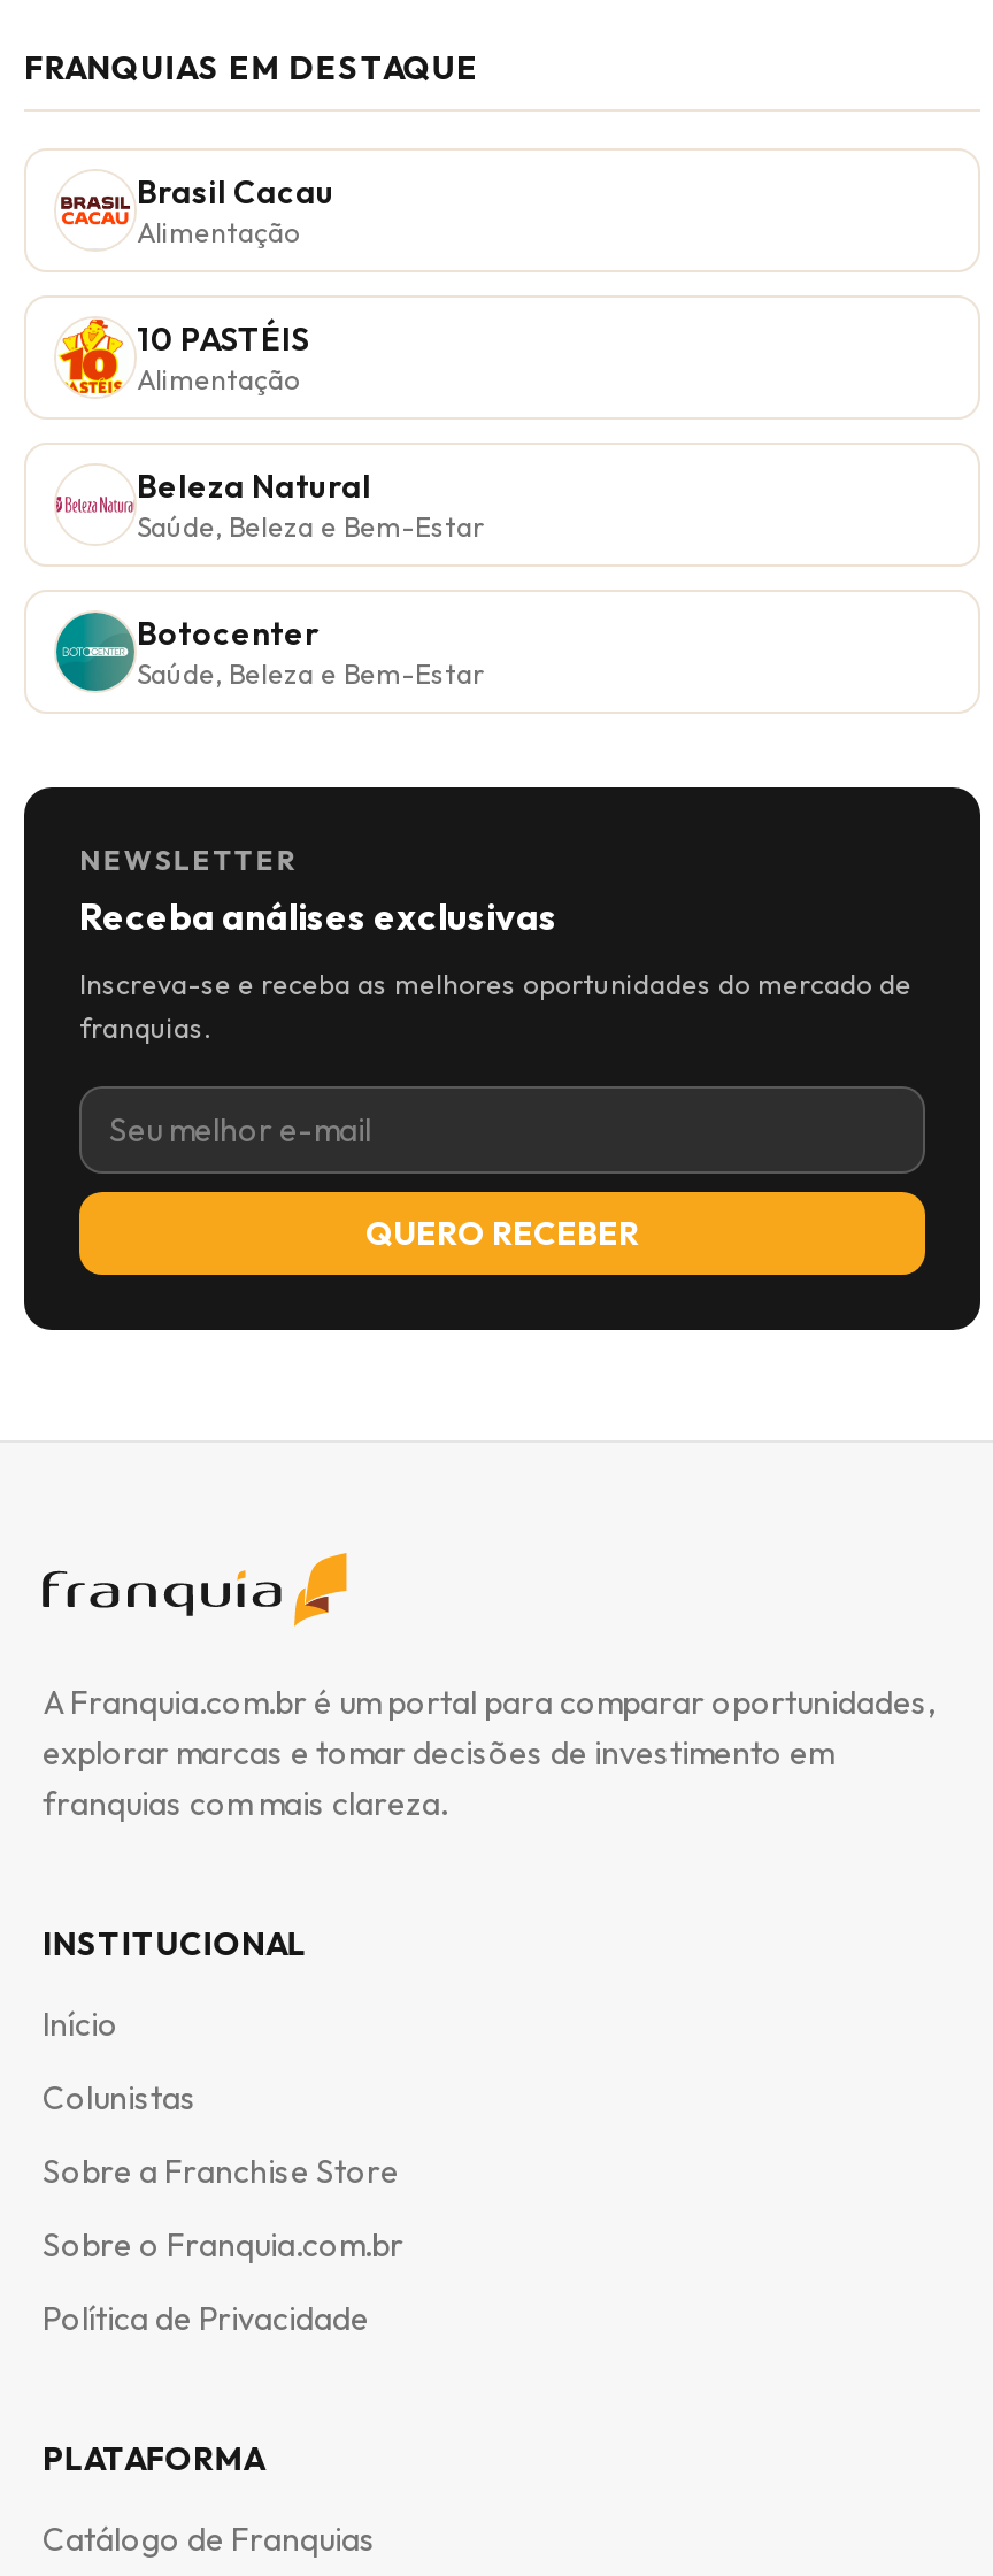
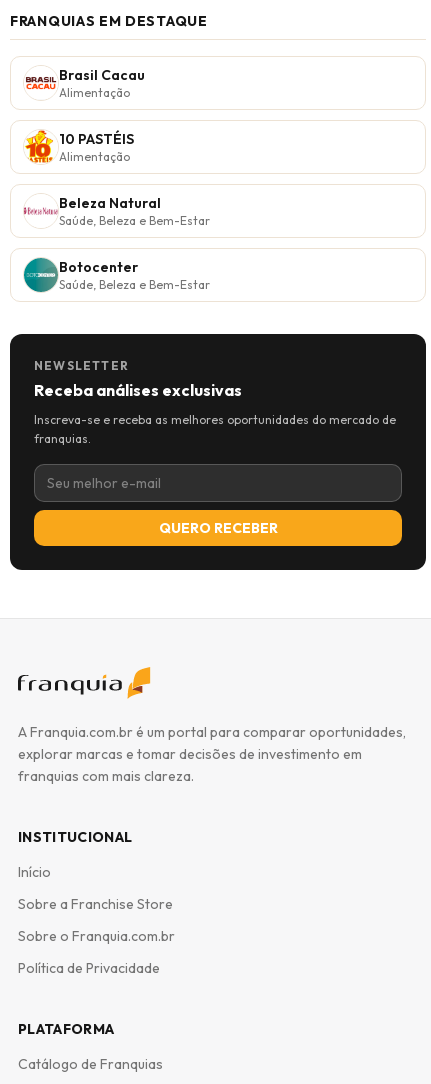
- Colunistas
